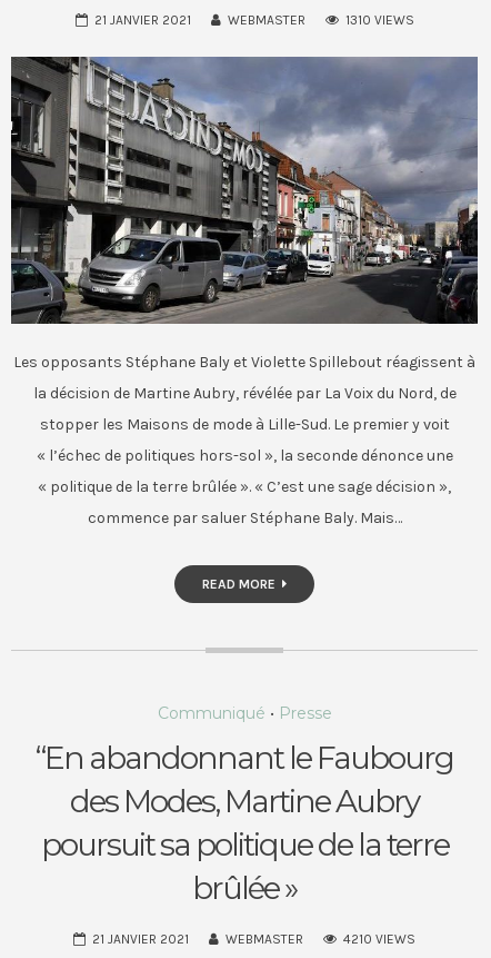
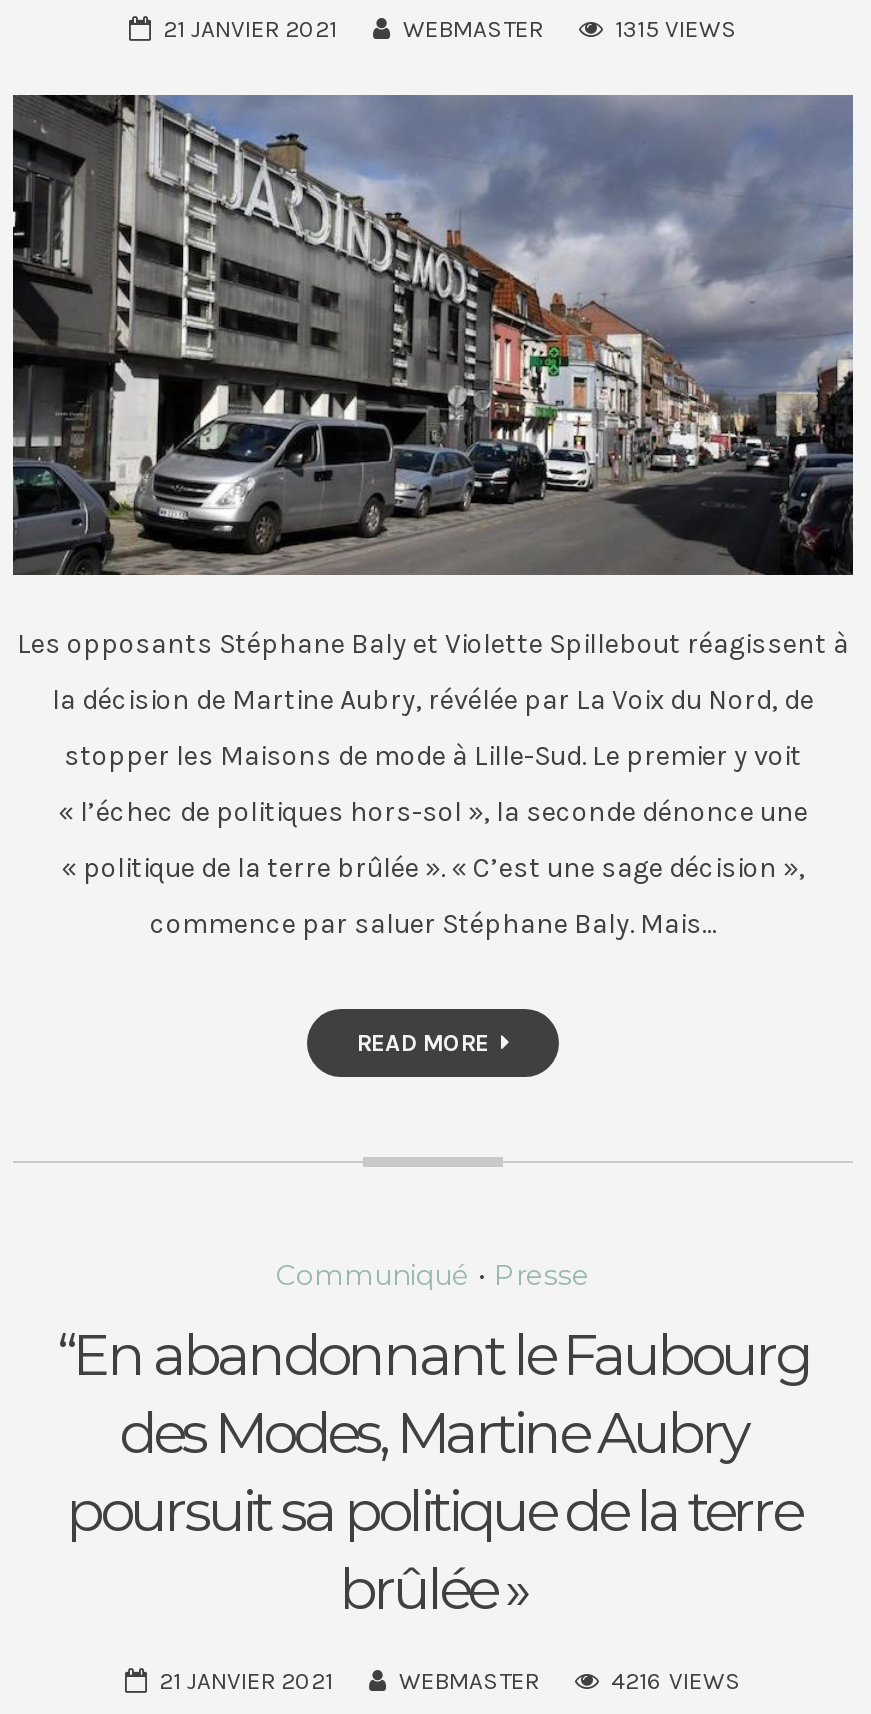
- 1310 VIEWS
+ 1315 VIEWS

- 4210 VIEWS
+ 4216 VIEWS
